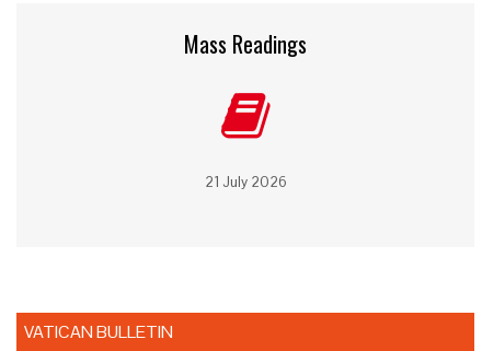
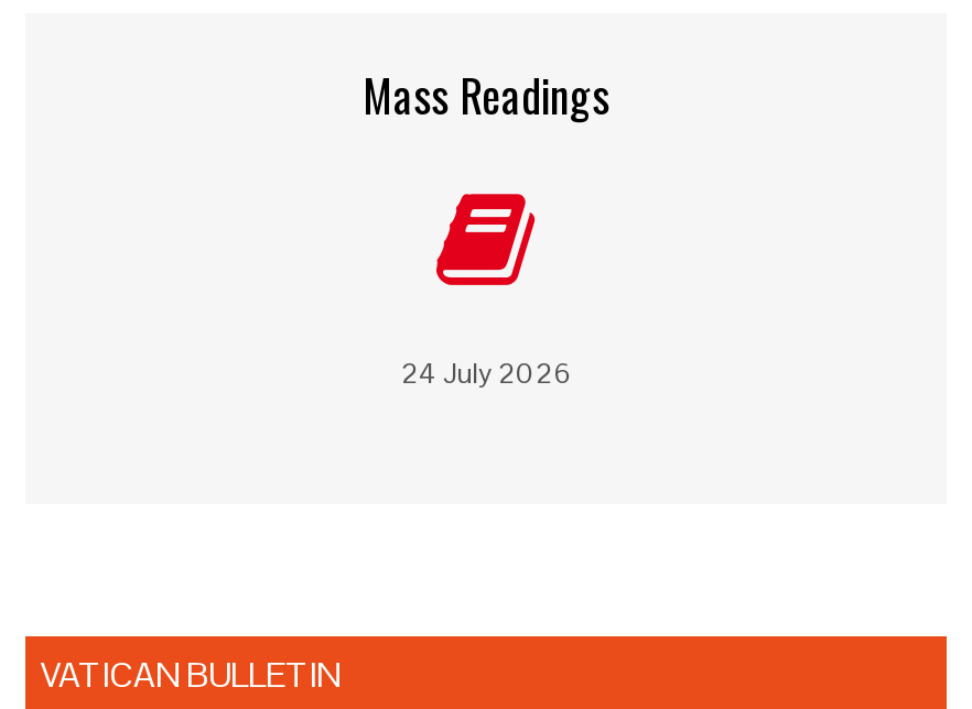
- 21 July 2026
+ 24 July 2026
